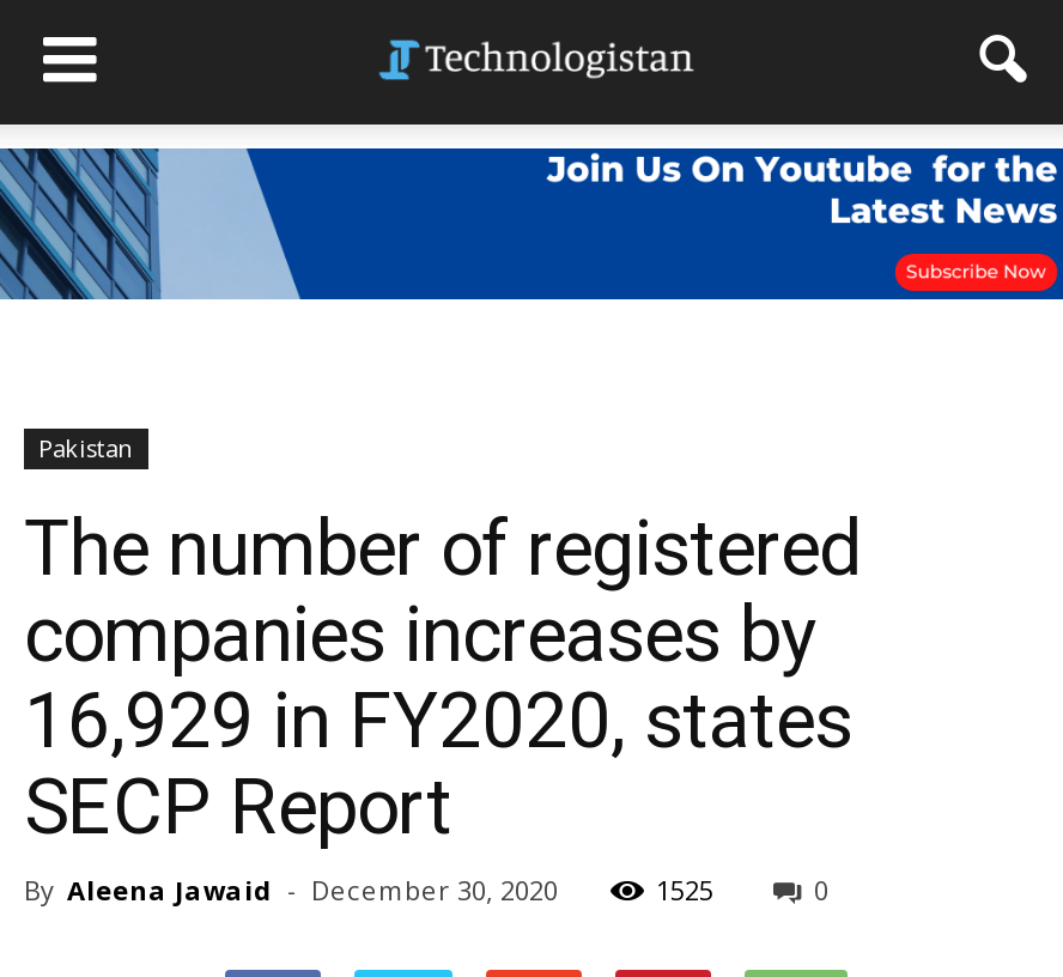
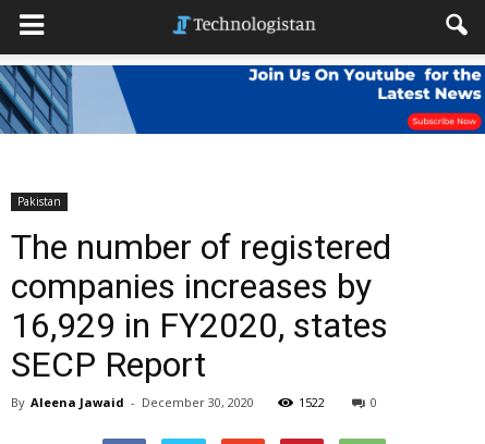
- 1525
+ 1522
